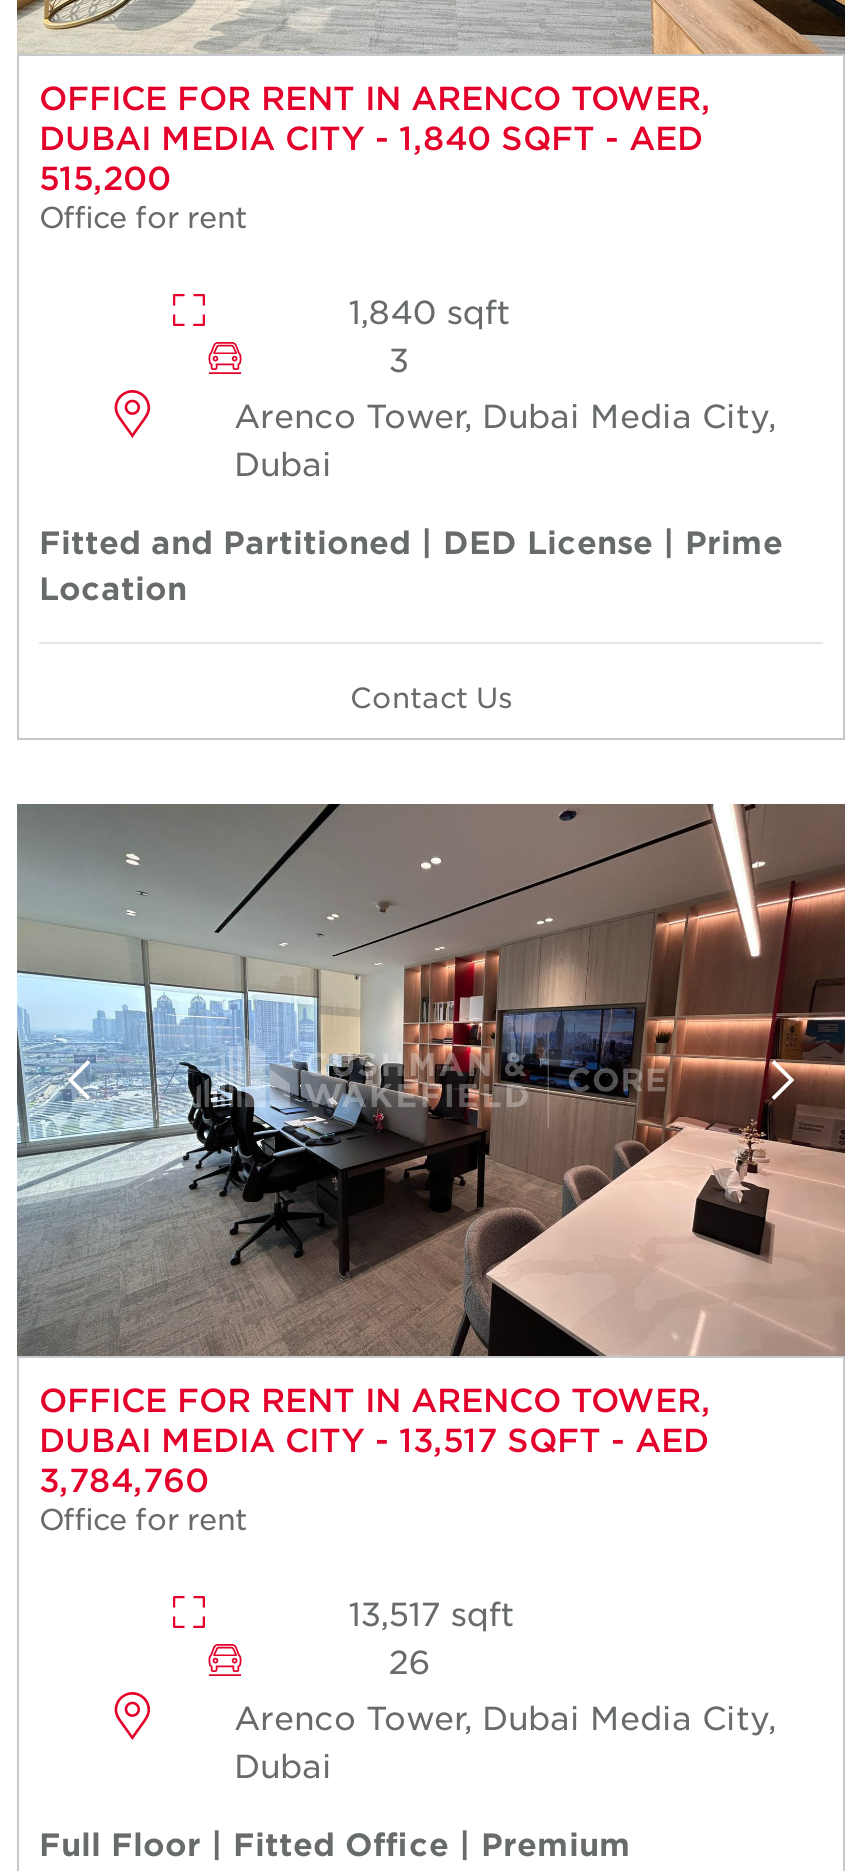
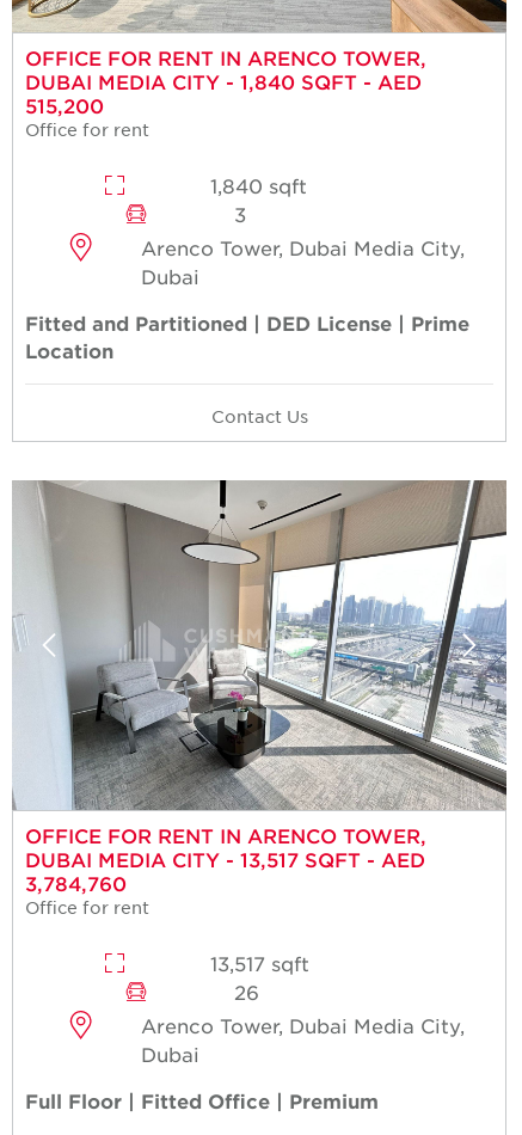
- [image]
+ [image]
